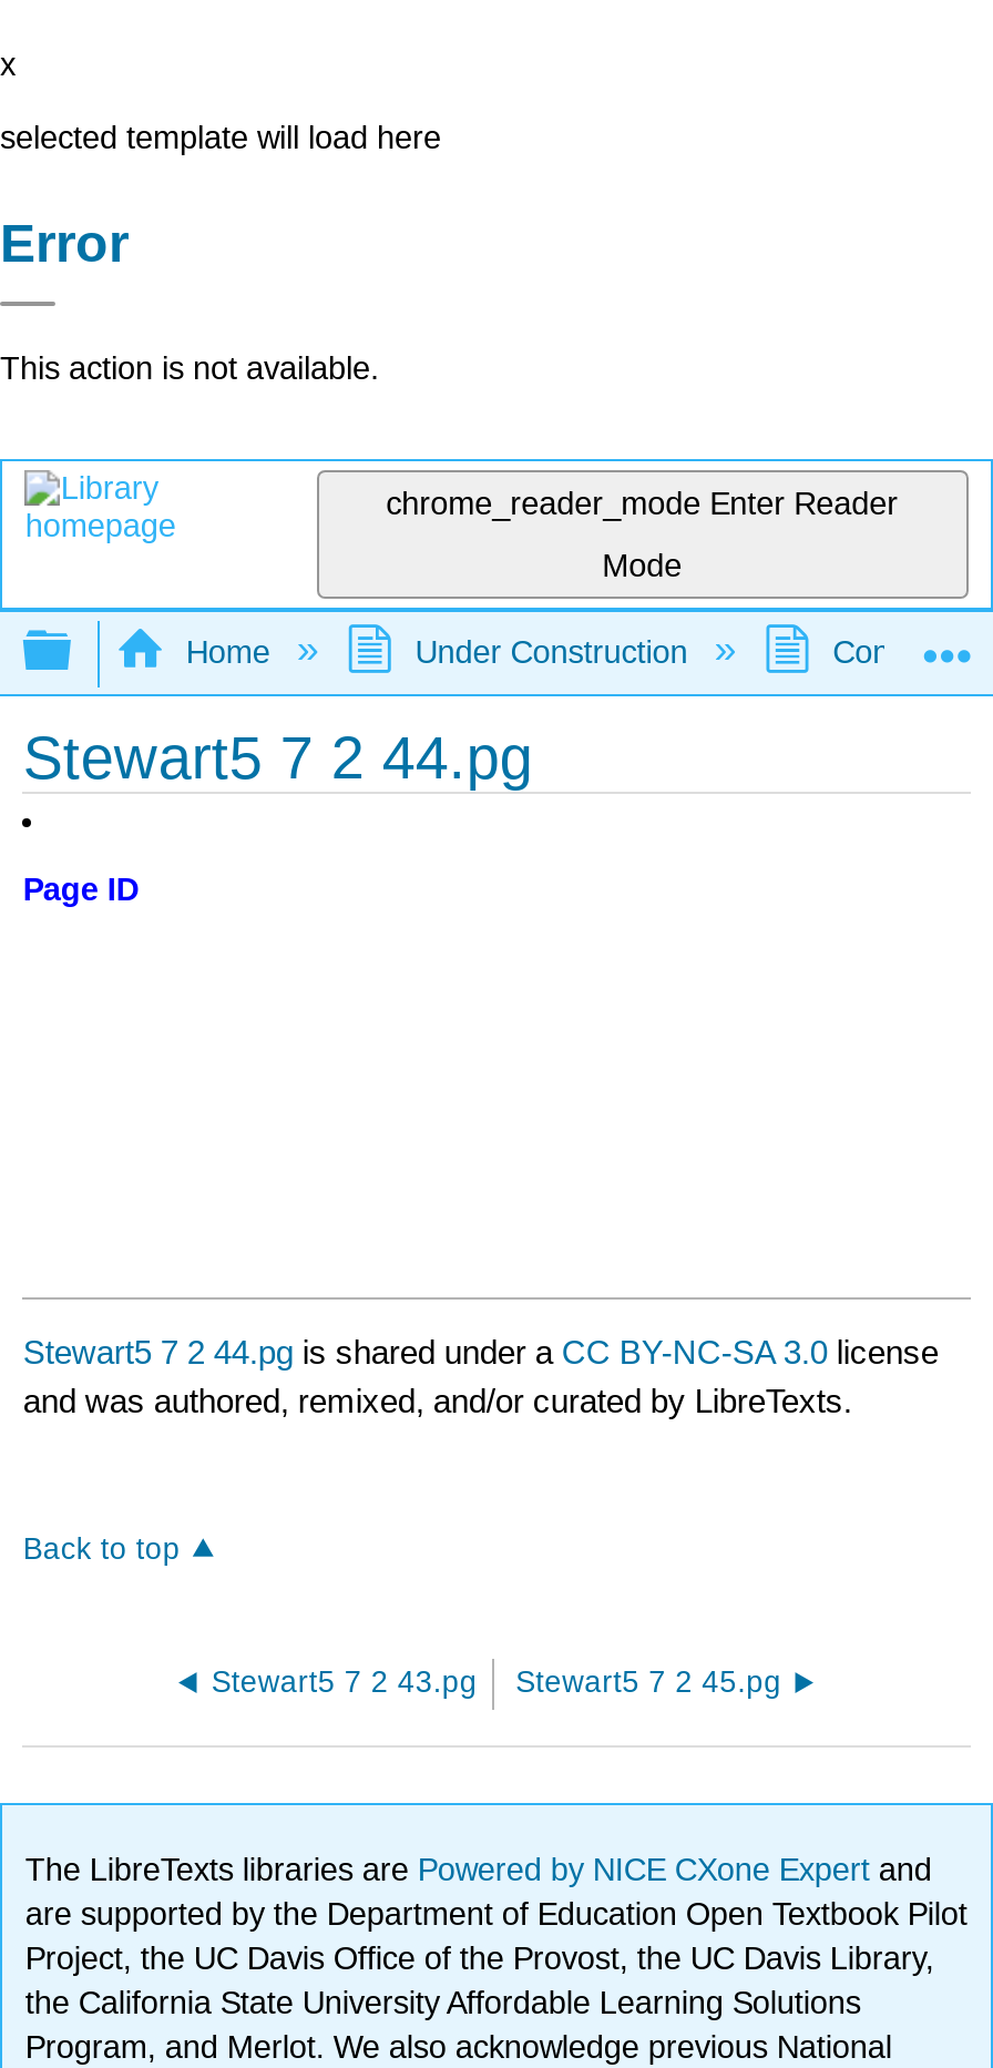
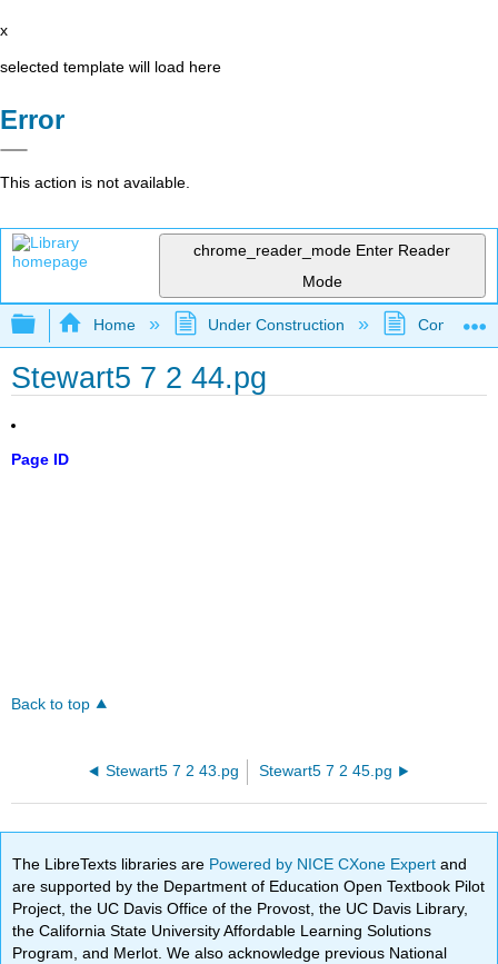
- Stewart5 7 2 44.pg is shared under a CC BY-NC-SA 3.0 license
- and was authored, remixed, and/or curated by LibreTexts.
